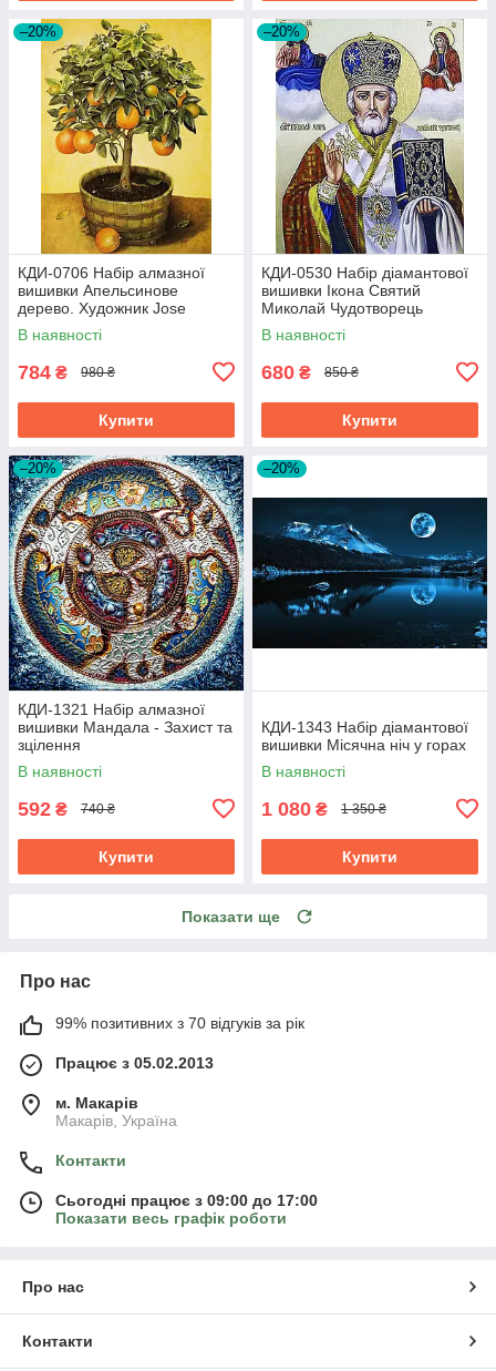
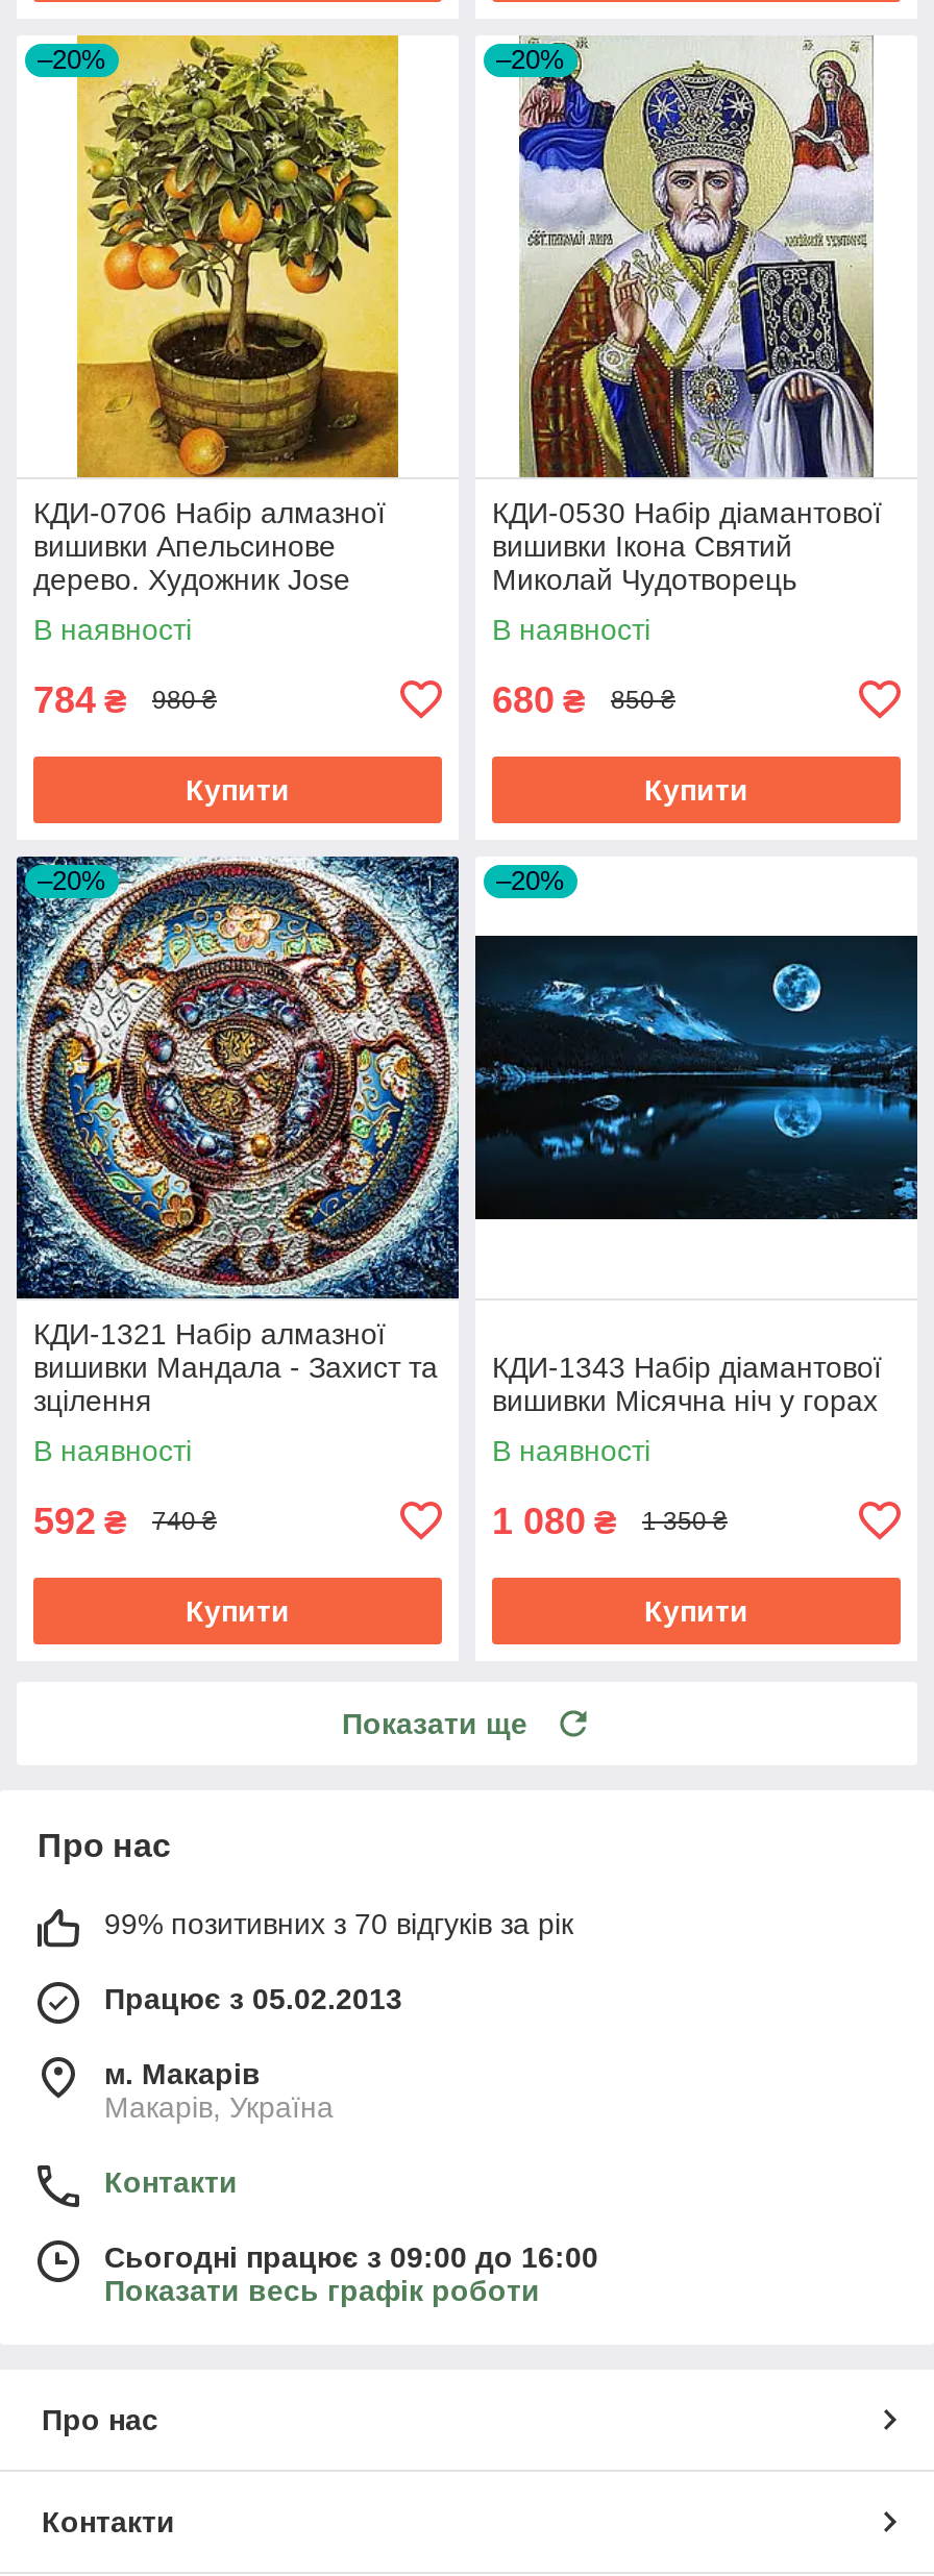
- Сьогодні працює з 09:00 до 17:00
+ Сьогодні працює з 09:00 до 16:00
